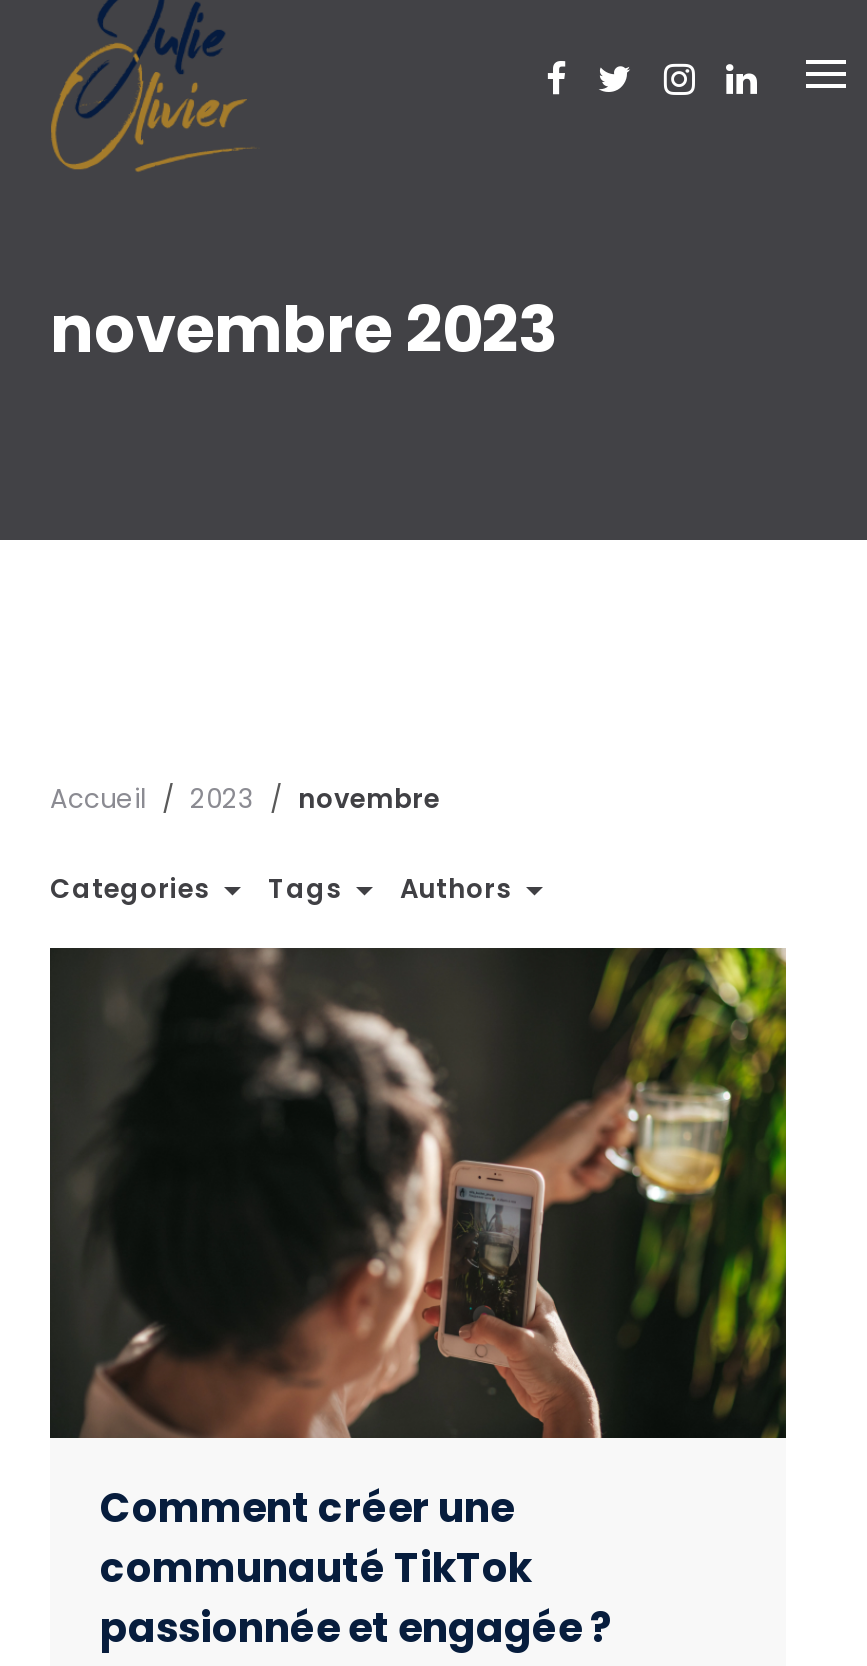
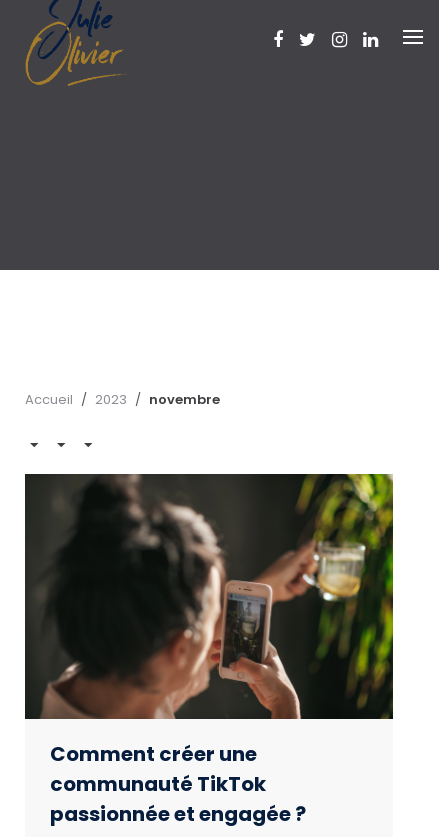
- novembre 2023

- Categories
- Tags
- Authors
